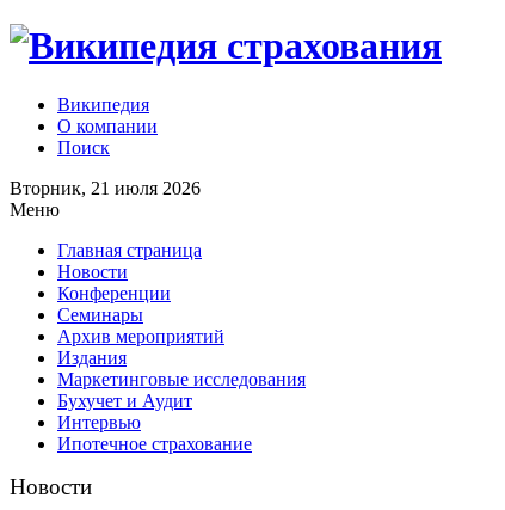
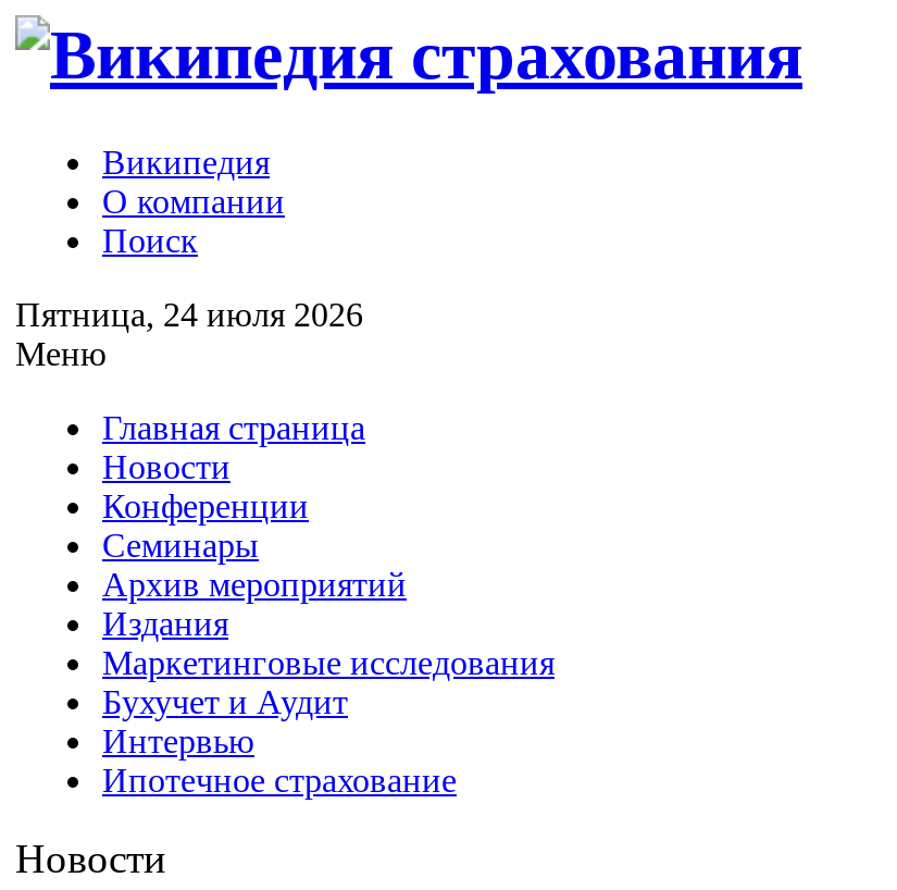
- Вторник, 21 июля 2026
+ Пятница, 24 июля 2026
